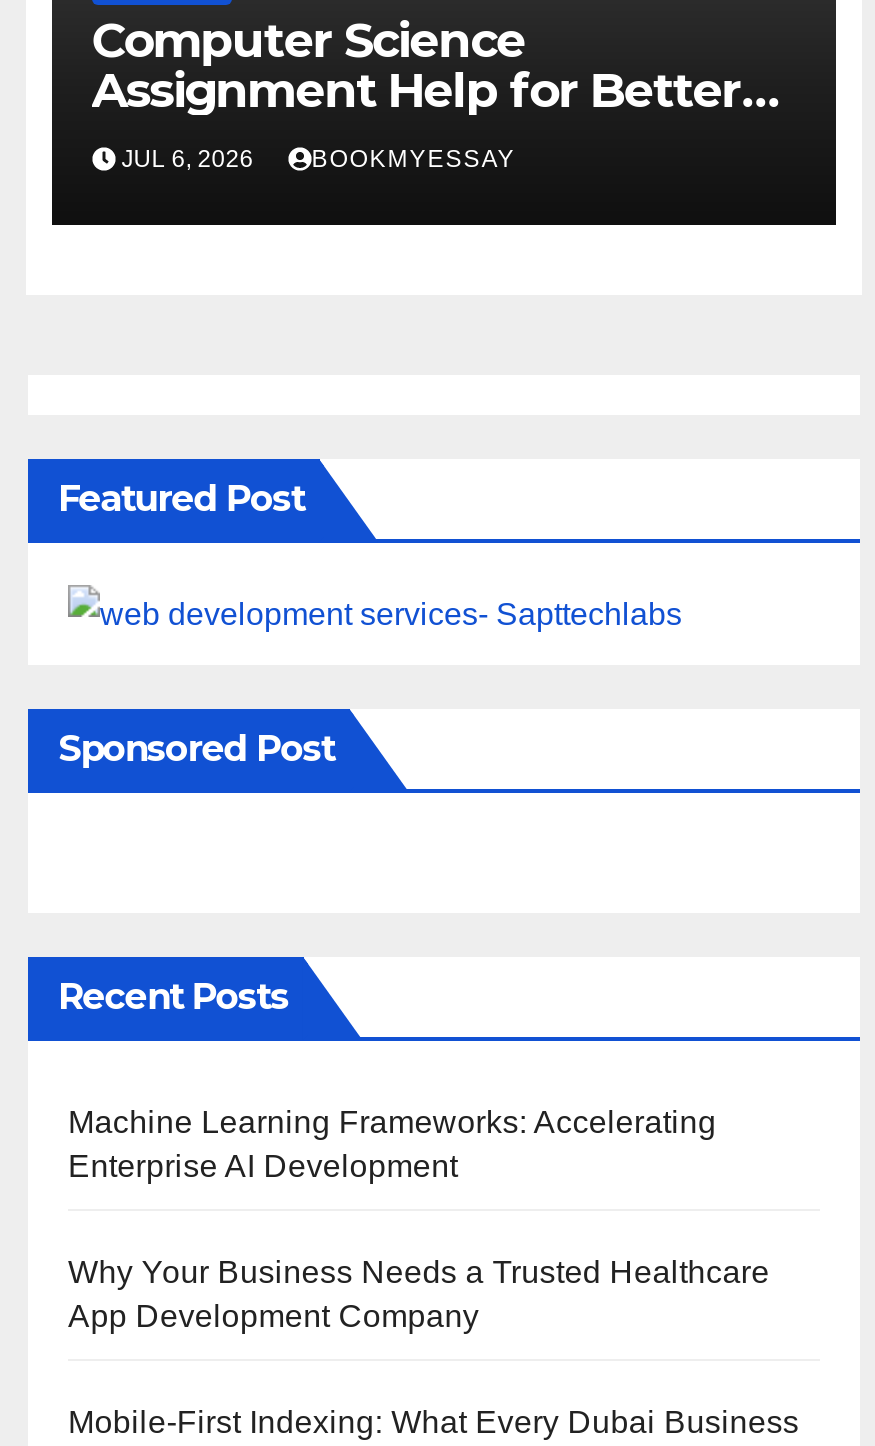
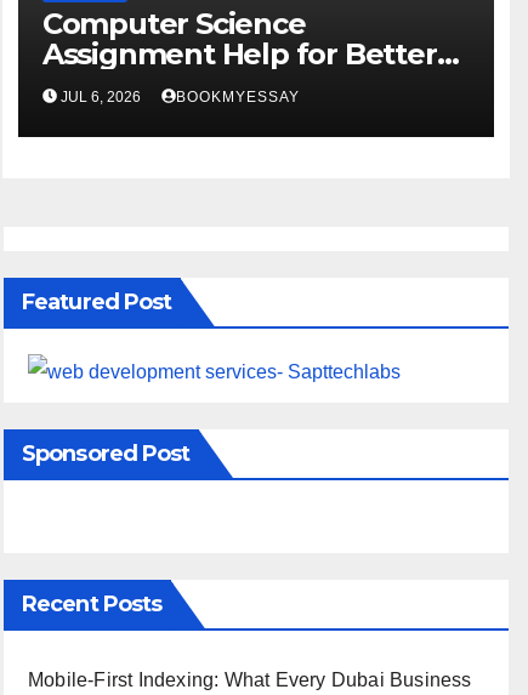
- Machine Learning Frameworks: Accelerating
- Enterprise AI Development
- Why Your Business Needs a Trusted Healthcare
- App Development Company
